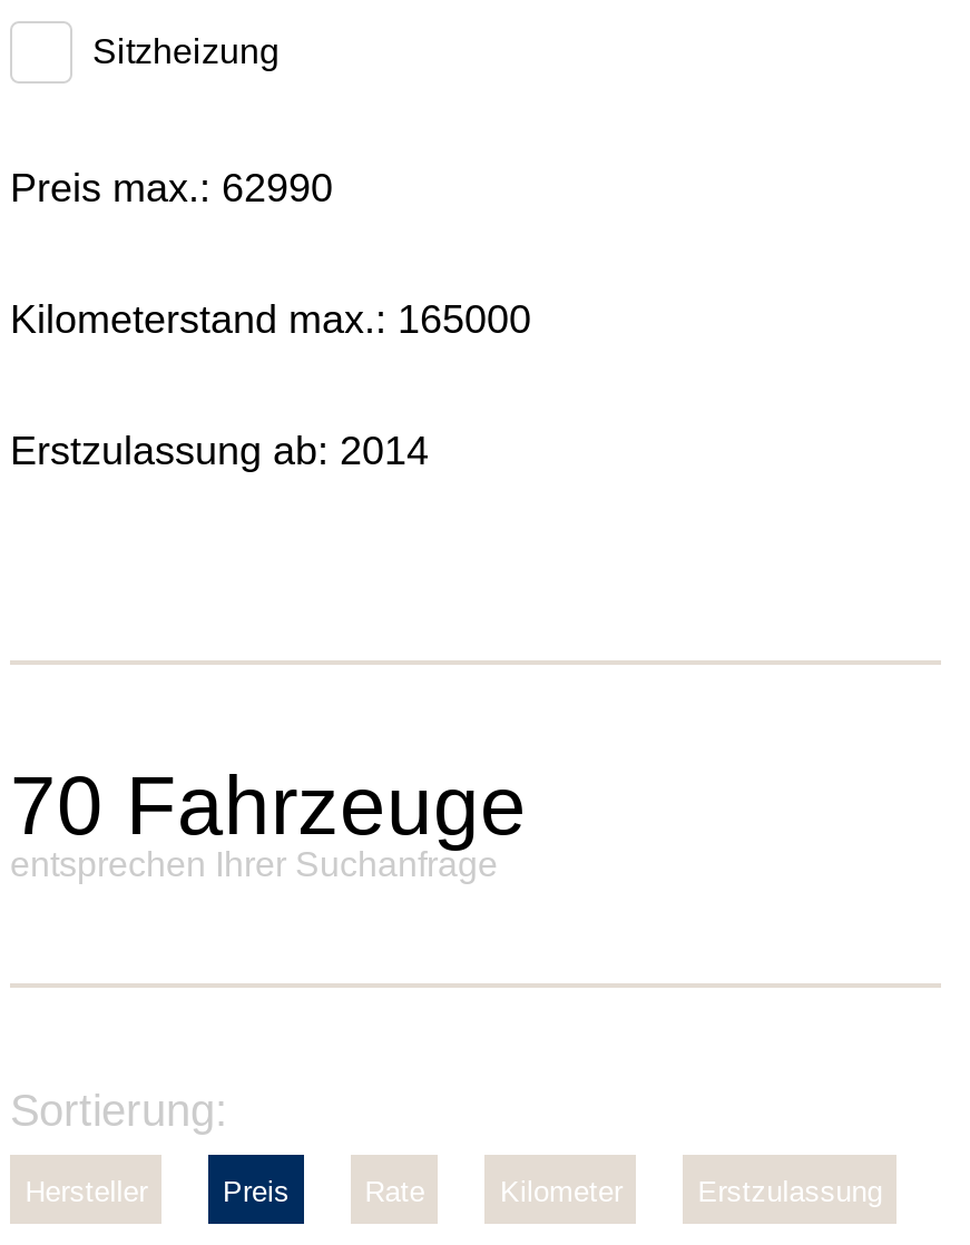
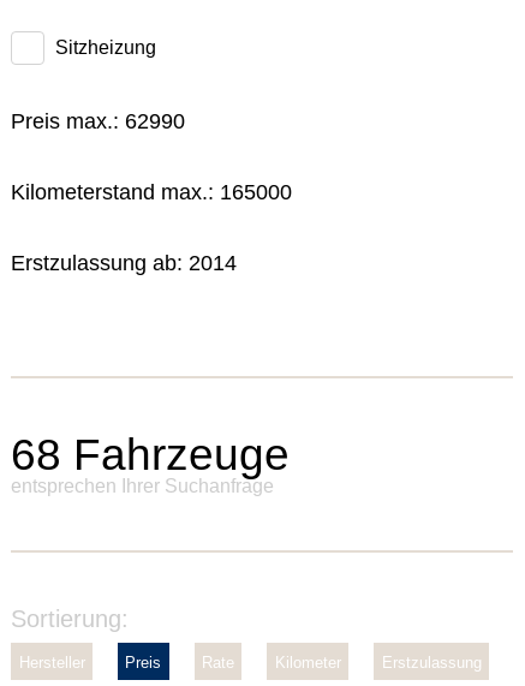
- 70 Fahrzeuge
+ 68 Fahrzeuge
